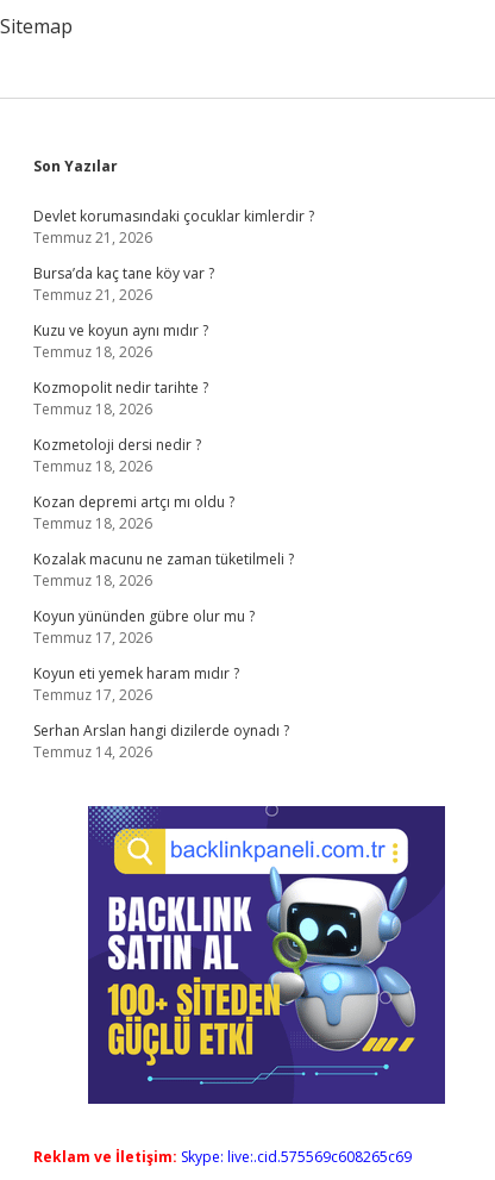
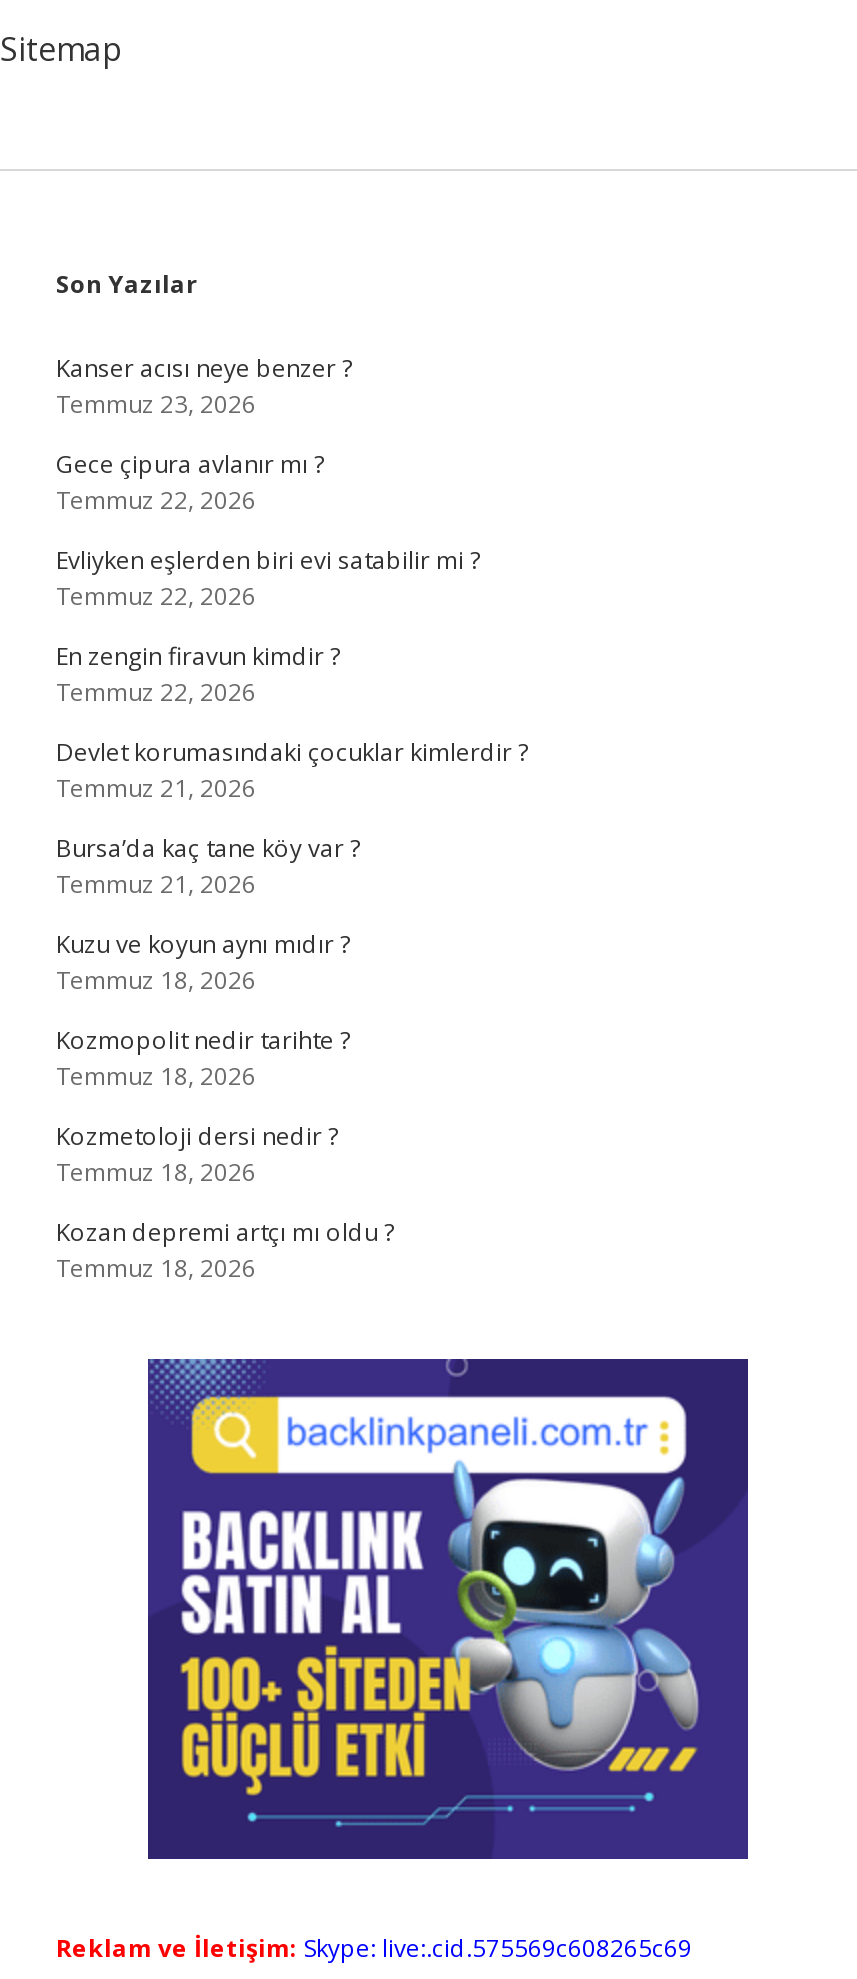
+ Kanser acısı neye benzer ?
+ Temmuz 23, 2026
+ Gece çipura avlanır mı ?
+ Temmuz 22, 2026
+ Evliyken eşlerden biri evi satabilir mi ?
+ Temmuz 22, 2026
+ En zengin firavun kimdir ?
+ Temmuz 22, 2026

moved down: Devlet korumasındaki çocuklar kimlerdir ? | Temmuz 21, 2026 | Bursa’da kaç tane köy var ? | ... | Kozan depremi artçı mı oldu ? | Temmuz 18, 2026

- Kozalak macunu ne zaman tüketilmeli ?
- Temmuz 18, 2026
- Koyun yününden gübre olur mu ?
- Temmuz 17, 2026
- Koyun eti yemek haram mıdır ?
- Temmuz 17, 2026
- Serhan Arslan hangi dizilerde oynadı ?
- Temmuz 14, 2026
